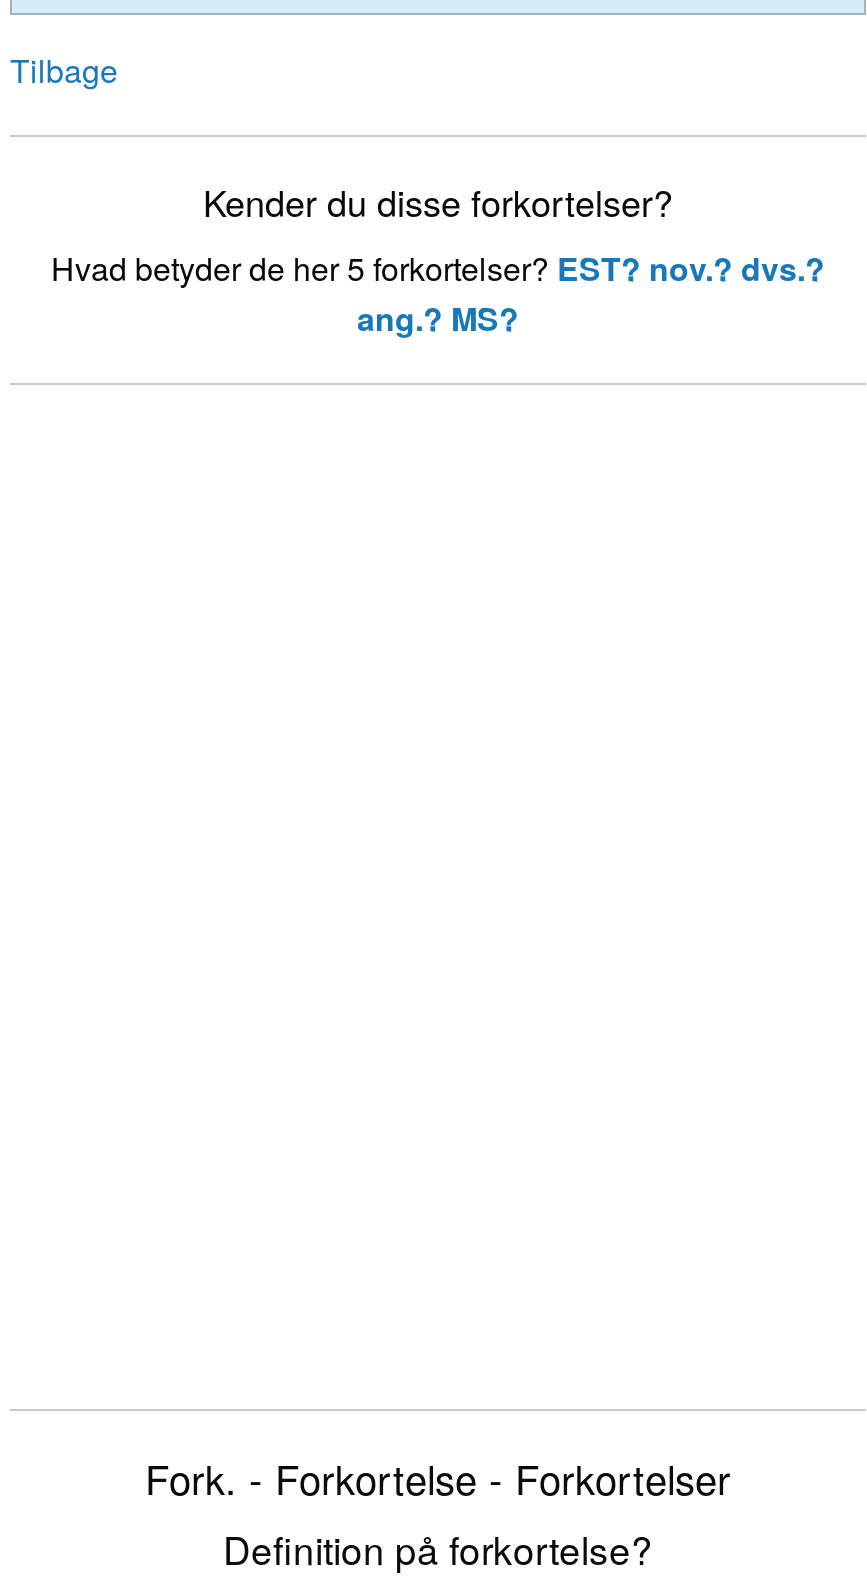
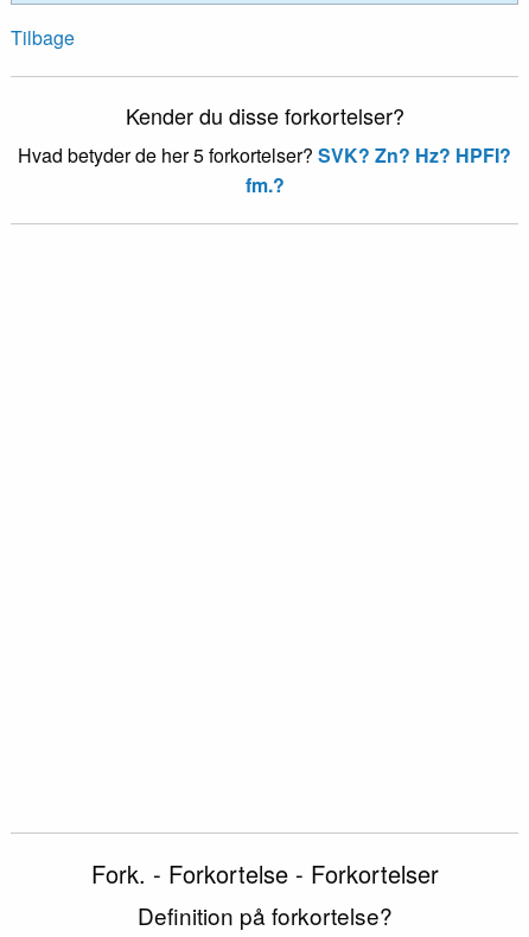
- Hvad betyder de her 5 forkortelser? EST? nov.? dvs.?
- ang.? MS?
+ Hvad betyder de her 5 forkortelser? SVK? Zn? Hz? HPFI?
+ fm.?
